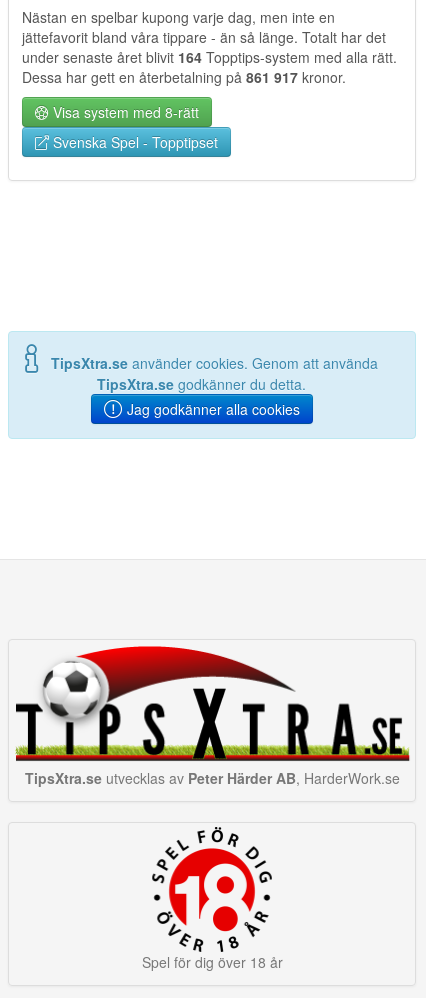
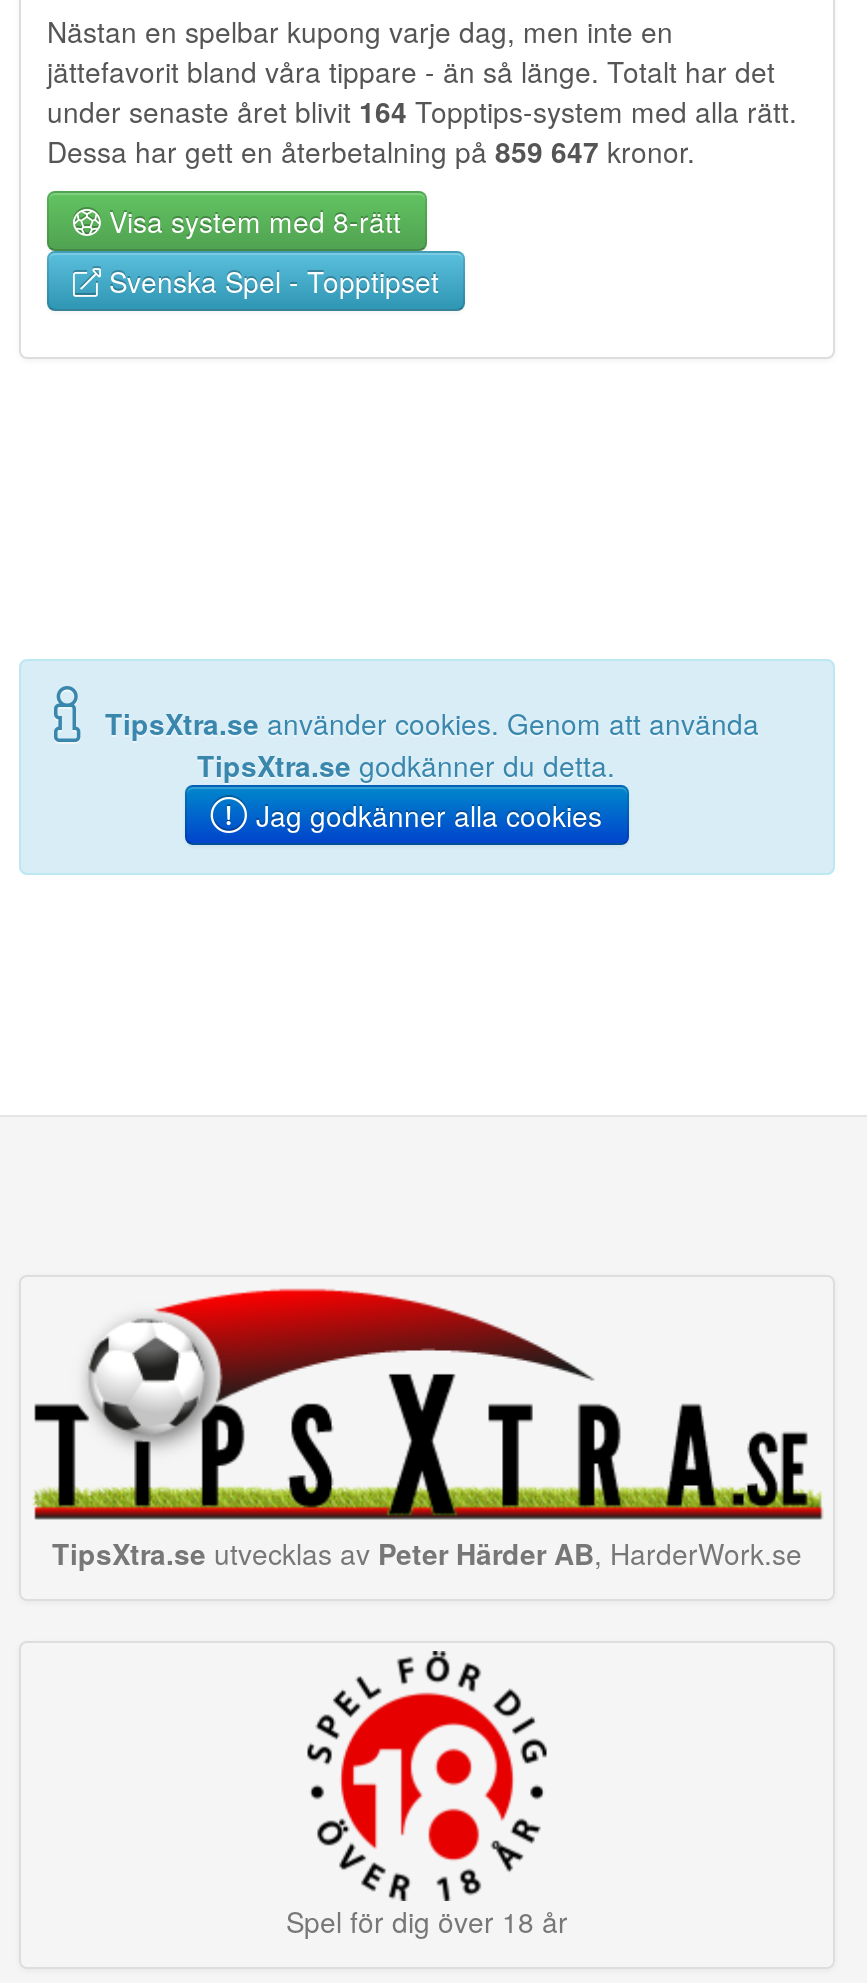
- Dessa har gett en återbetalning på 861 917 kronor.
+ Dessa har gett en återbetalning på 859 647 kronor.
